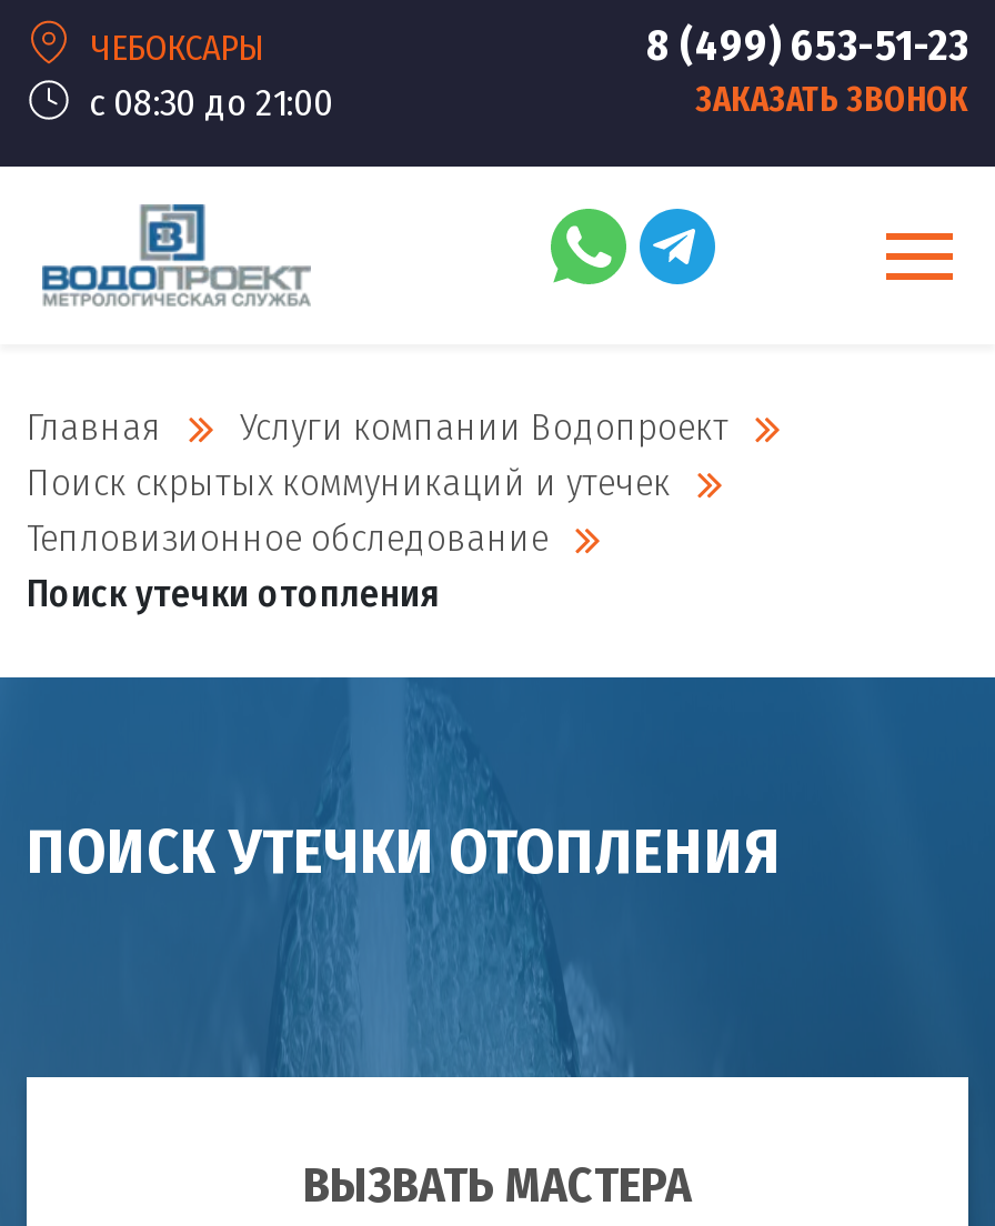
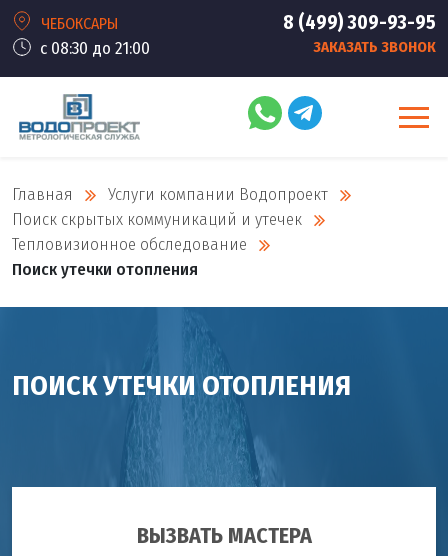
- 8 (499) 653-51-23
+ 8 (499) 309-93-95
